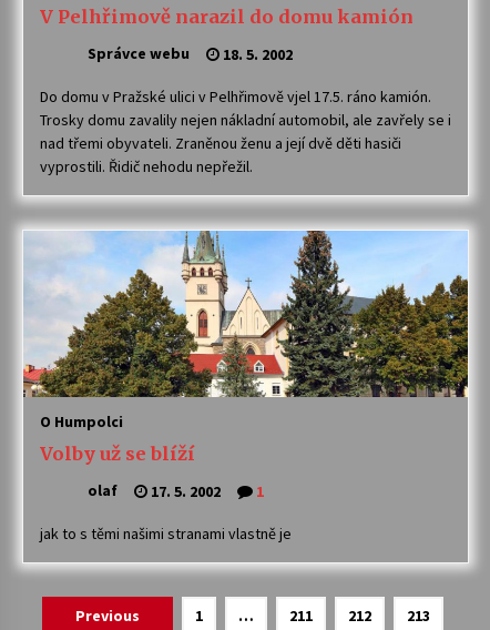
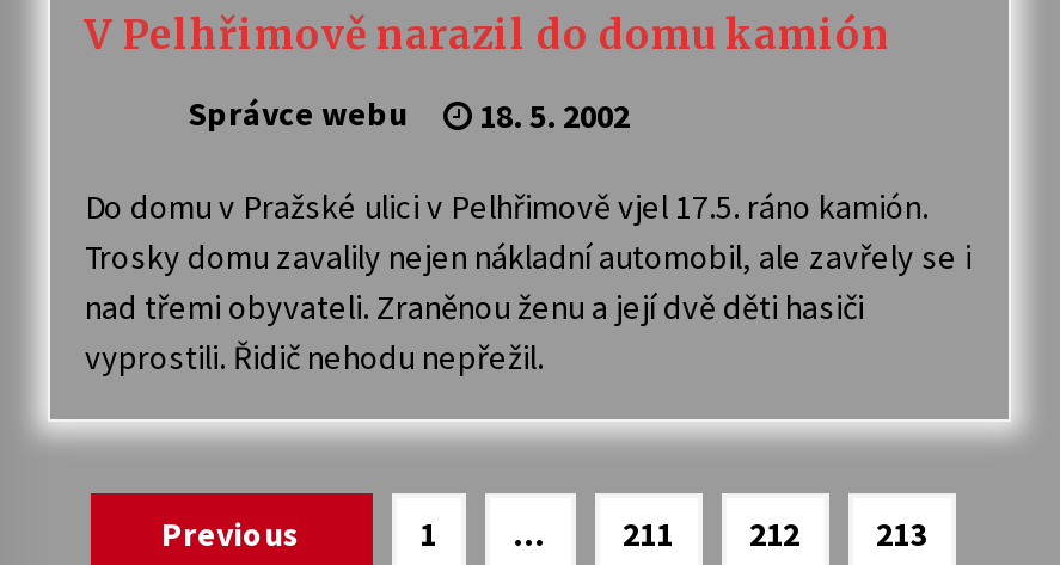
- [image]
- O Humpolci
- Volby už se blíží
- olaf
- 17. 5. 2002
- 1
- jak to s těmi našimi stranami vlastně je
